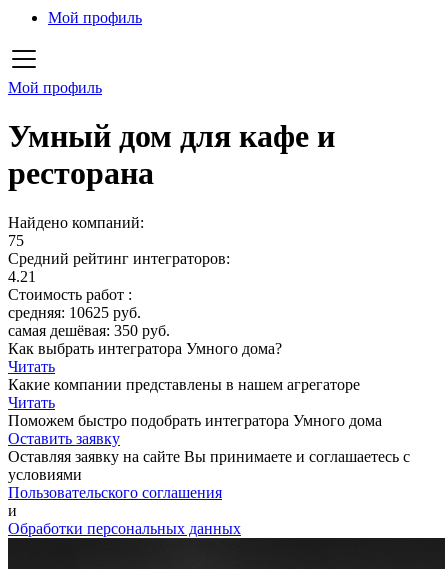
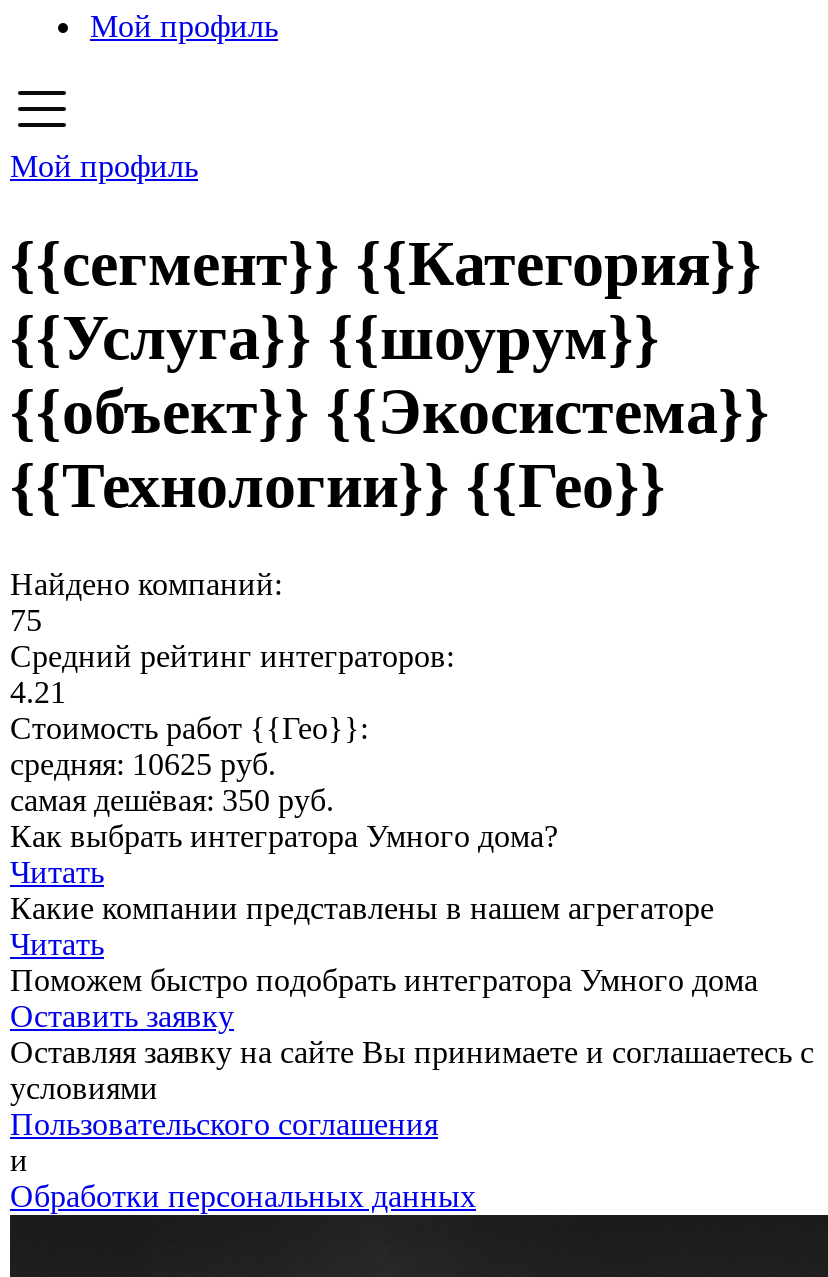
- Умный дом для кафе и
- ресторана
+ {{сегмент}} {{Категория}}
+ {{Услуга}} {{шоурум}}
+ {{объект}} {{Экосистема}}
+ {{Технологии}} {{Гео}}

- Стоимость работ :
+ Стоимость работ {{Гео}}:
